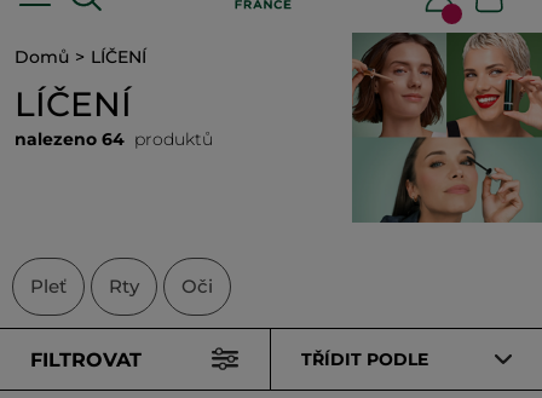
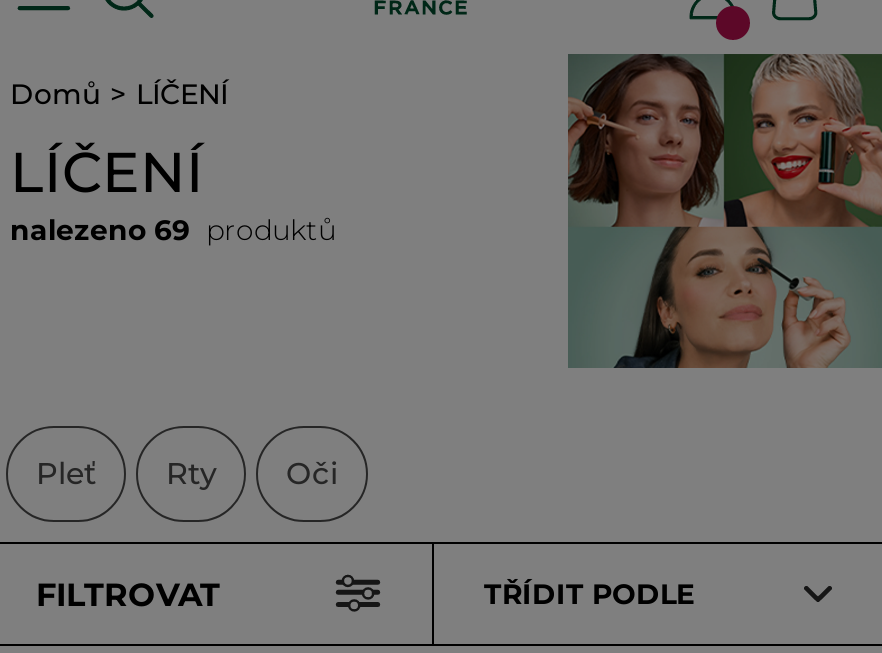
- nalezeno 64 produktů
+ nalezeno 69 produktů
